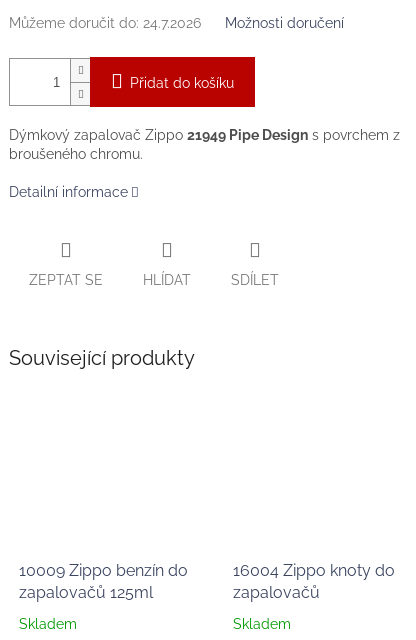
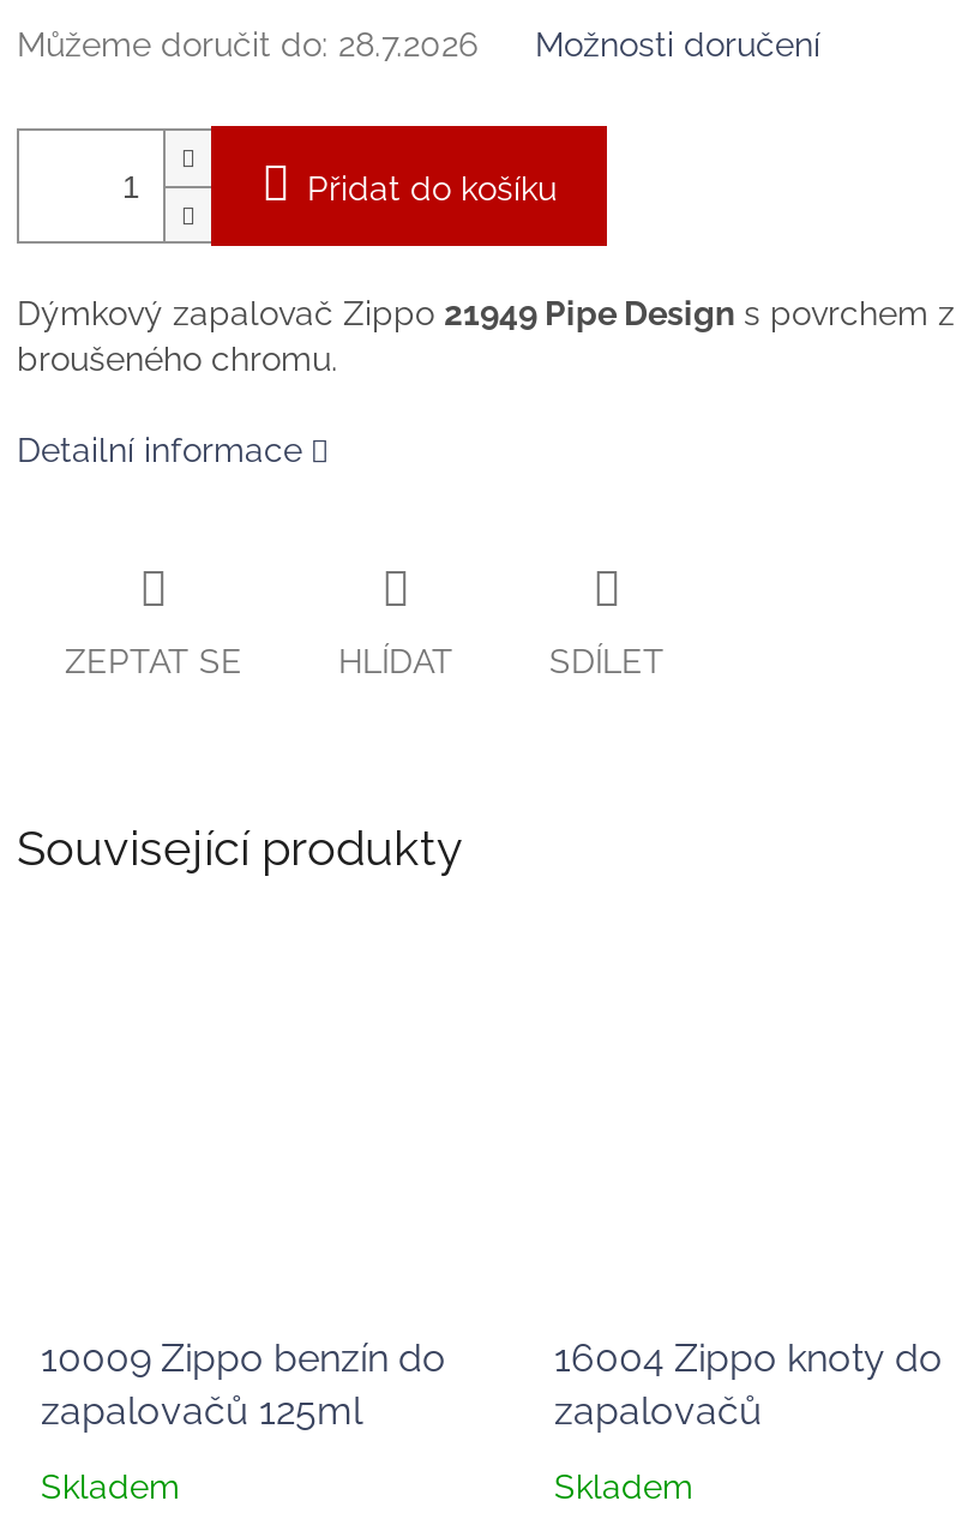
- Můžeme doručit do: 24.7.2026
+ Můžeme doručit do: 28.7.2026
